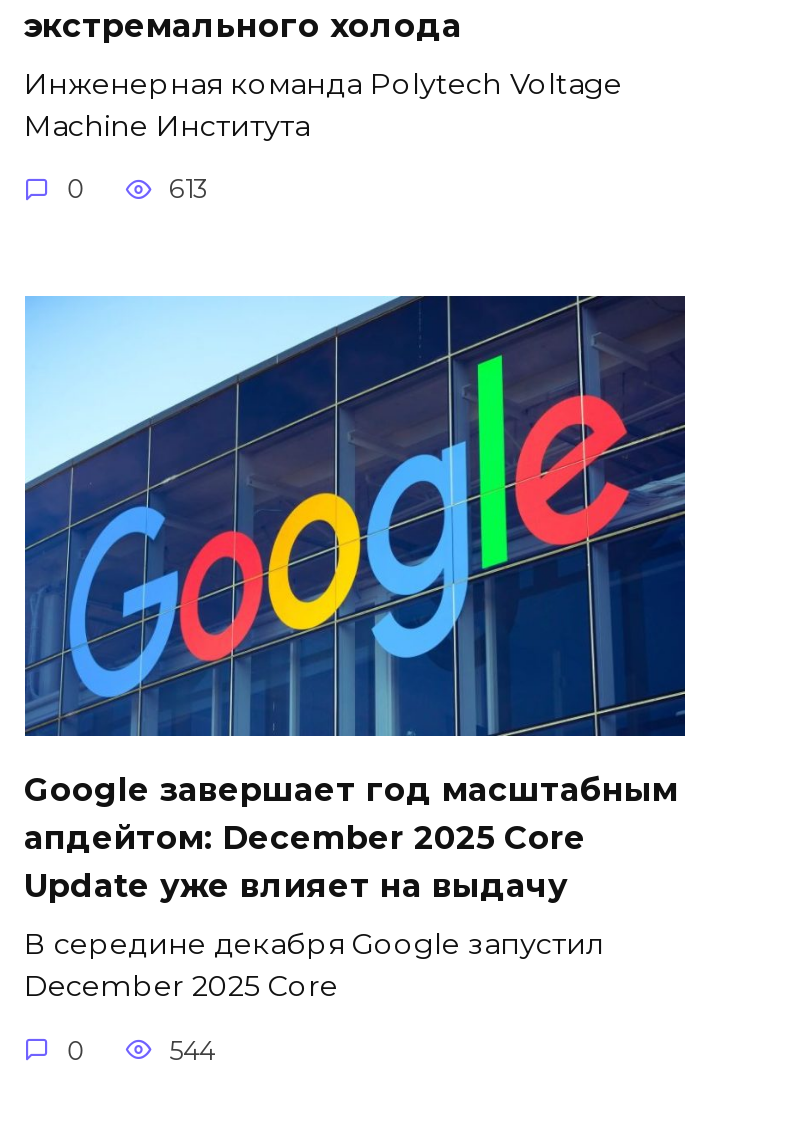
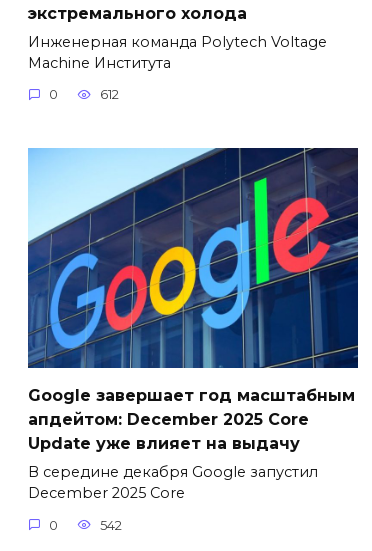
- 613
+ 612

- 544
+ 542
